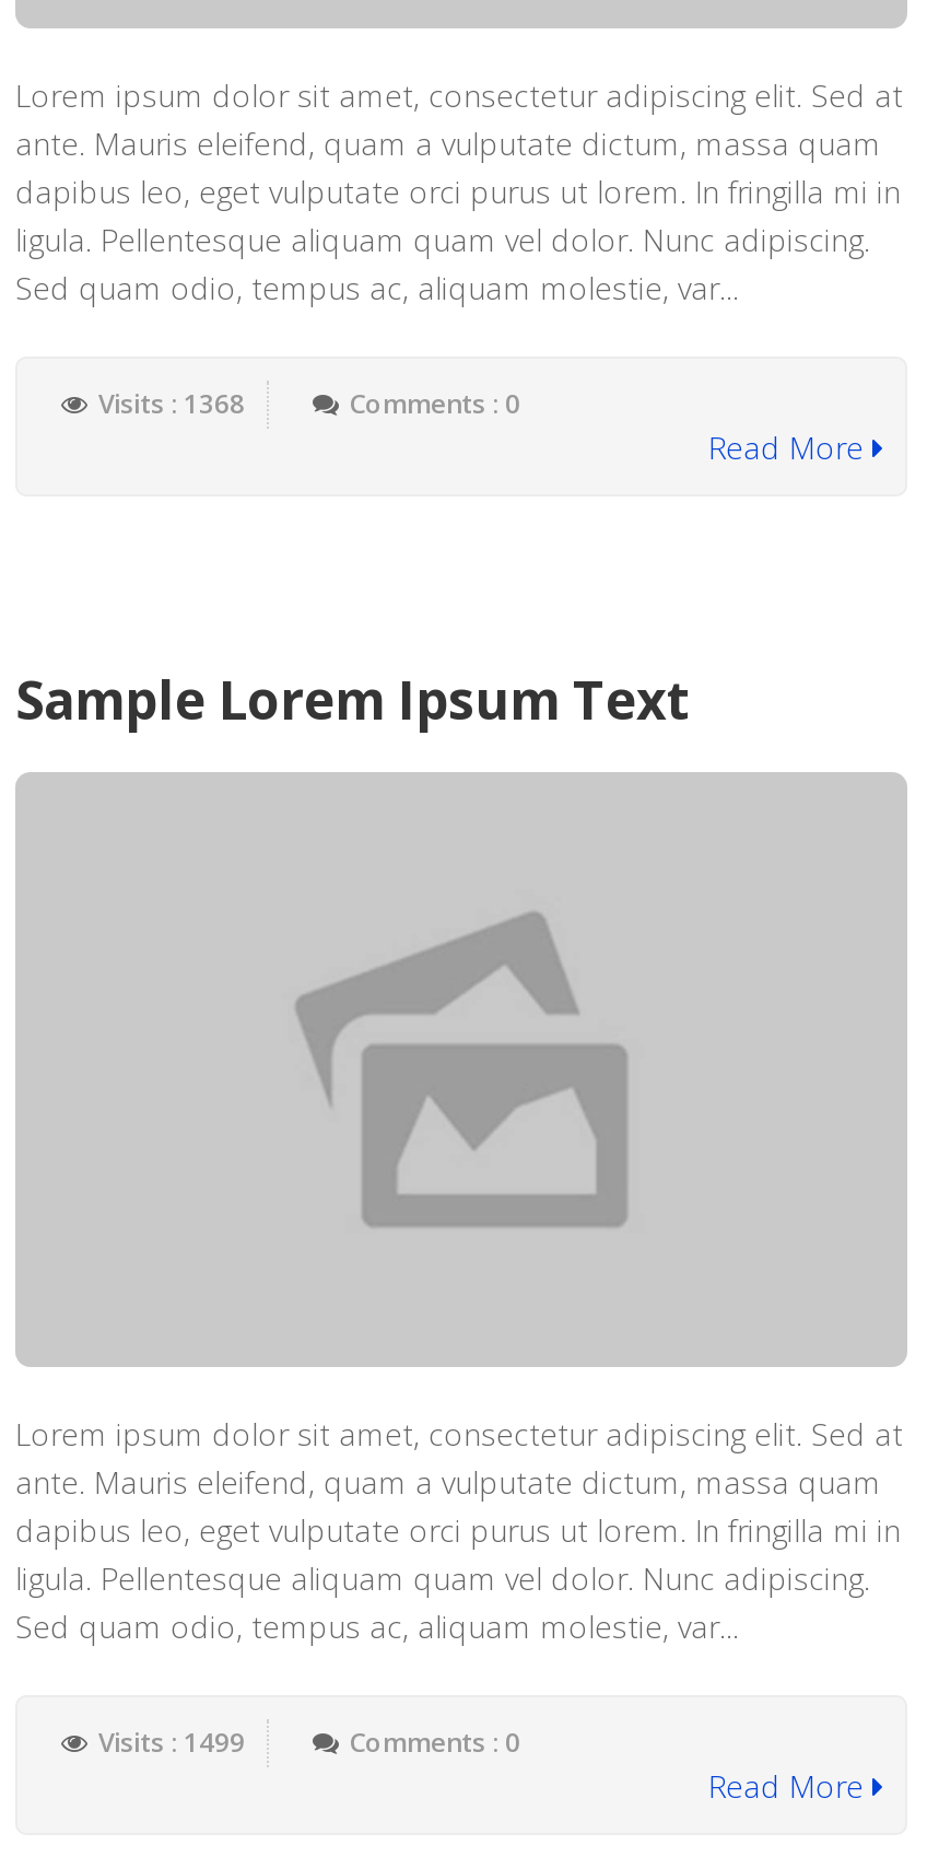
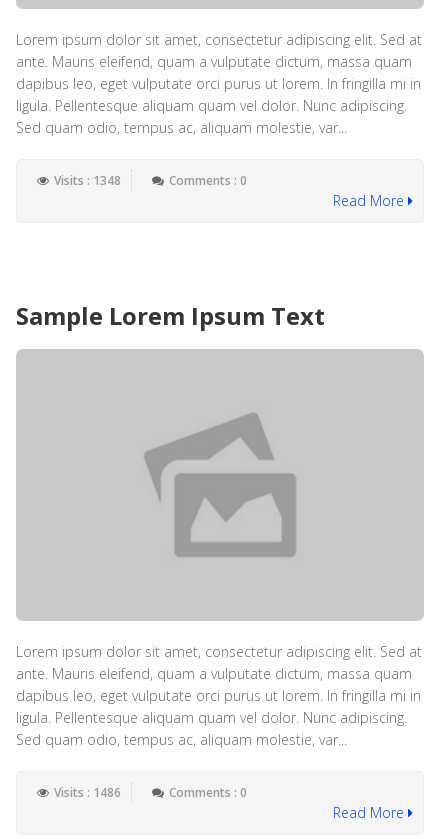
- Visits : 1368
+ Visits : 1348

- Visits : 1499
+ Visits : 1486
